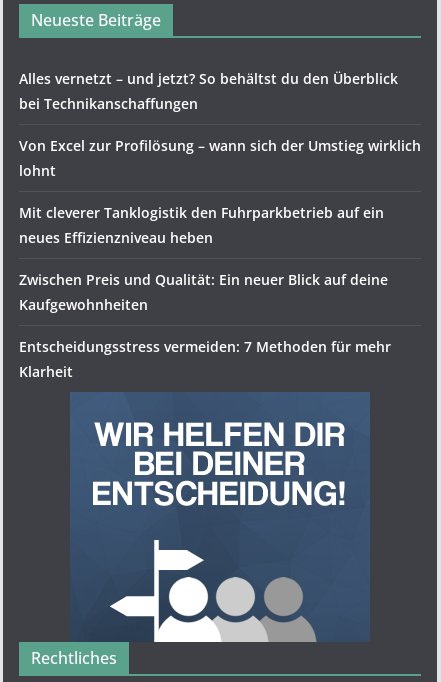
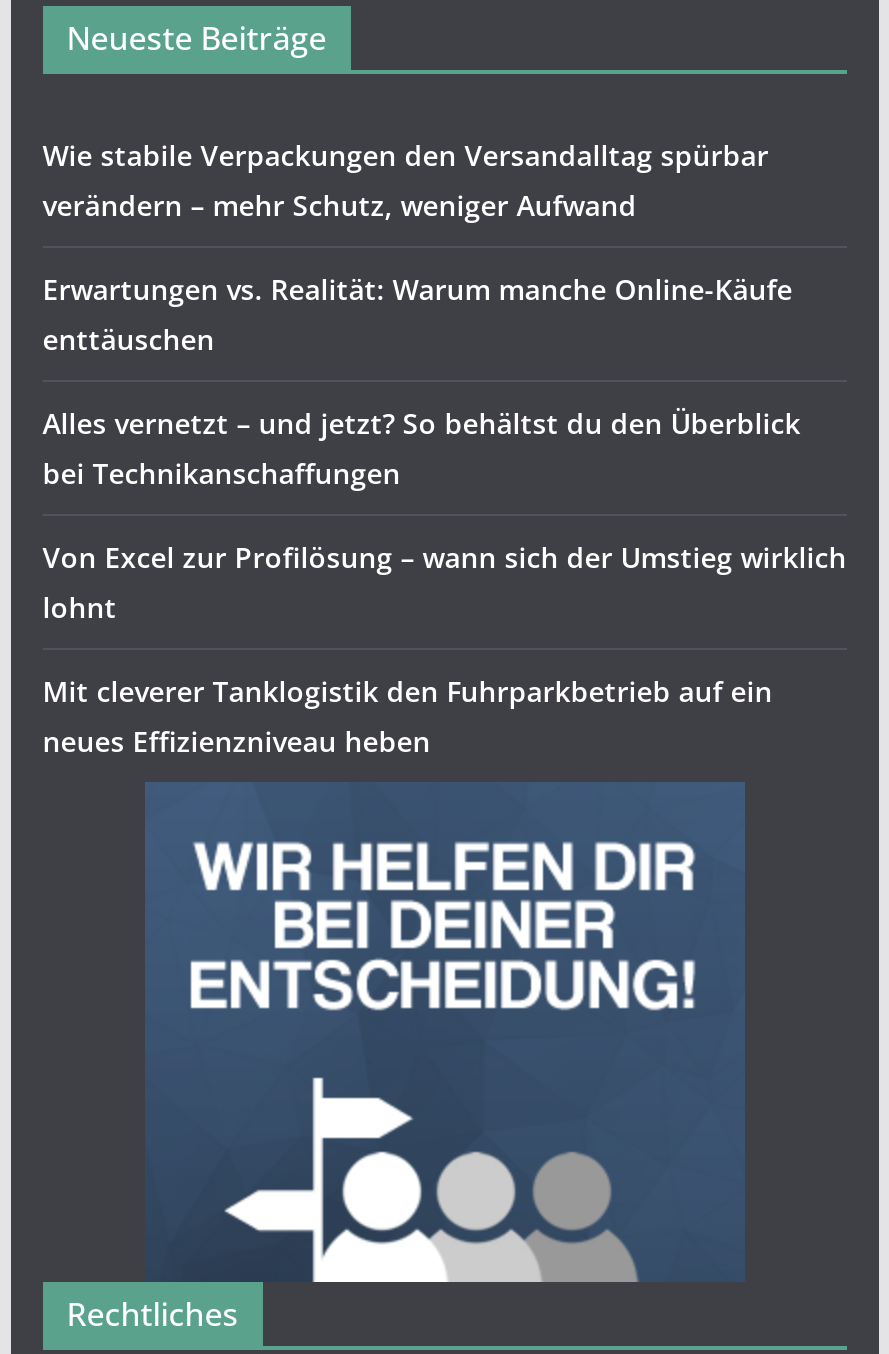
+ Wie stabile Verpackungen den Versandalltag spürbar
+ verändern – mehr Schutz, weniger Aufwand
+ Erwartungen vs. Realität: Warum manche Online-Käufe
+ enttäuschen

moved down: Alles vernetzt – und jetzt? So behältst du den Überblick | bei Technikanschaffungen | Von Excel zur Profilösung – wann sich der Umstieg wirklich | lohnt | Mit cleverer Tanklogistik den Fuhrparkbetrieb auf ein | neues Effizienzniveau heben

- Zwischen Preis und Qualität: Ein neuer Blick auf deine
- Kaufgewohnheiten
- Entscheidungsstress vermeiden: 7 Methoden für mehr
- Klarheit
